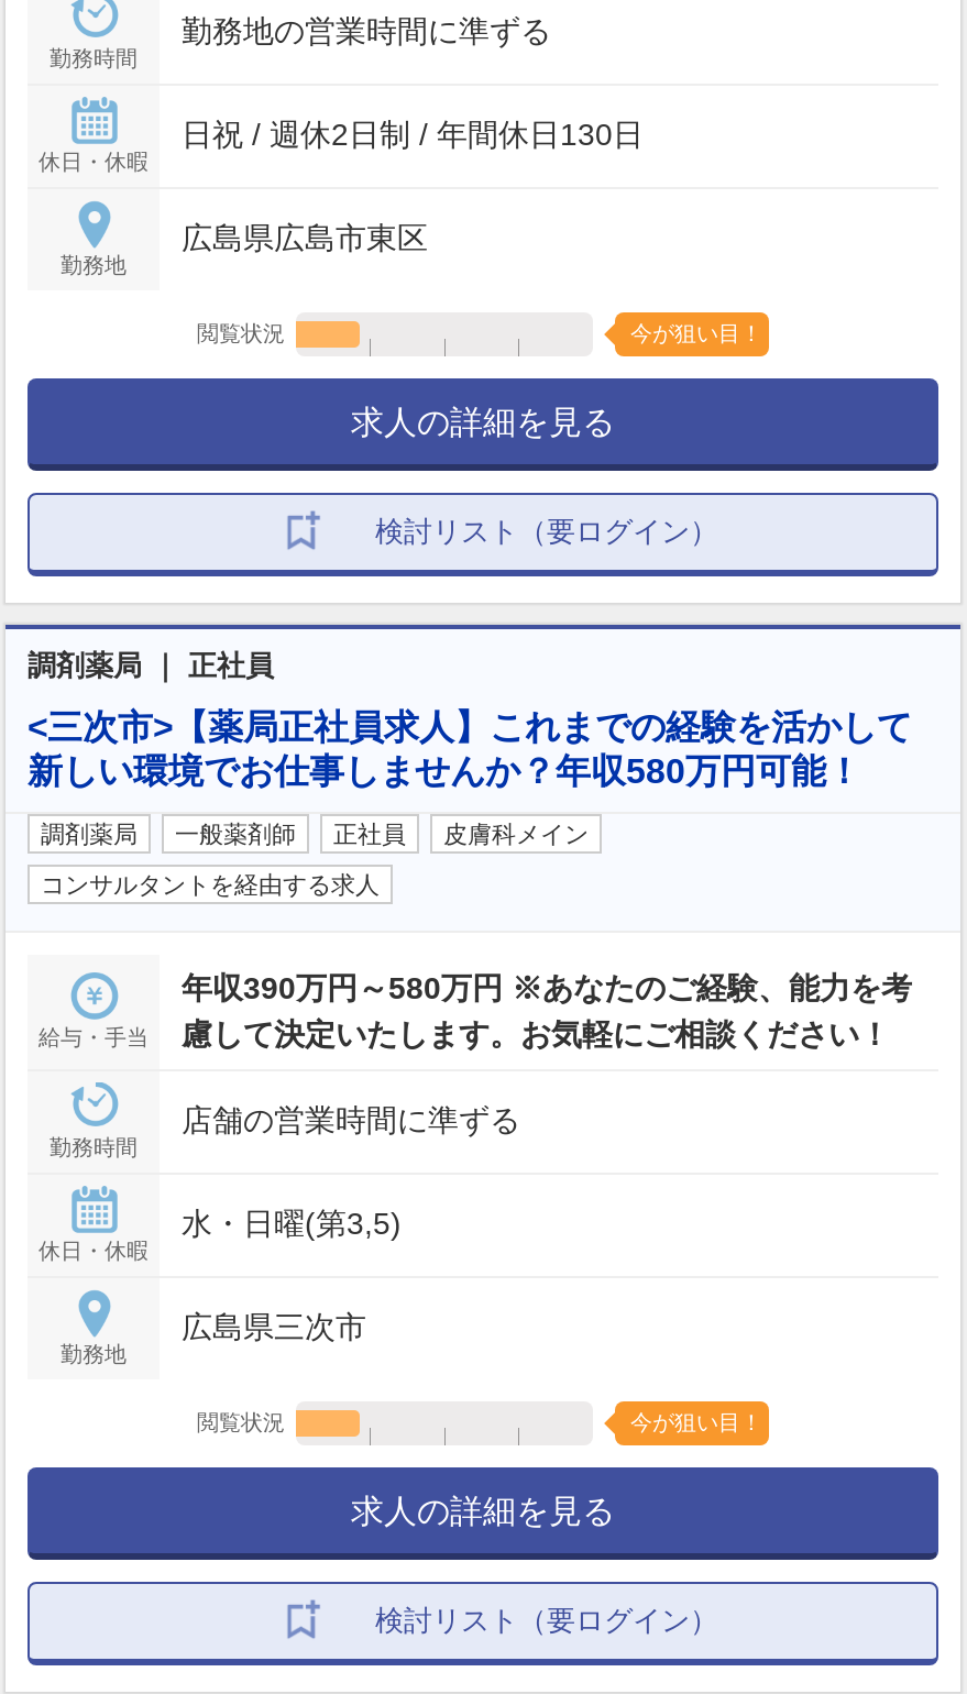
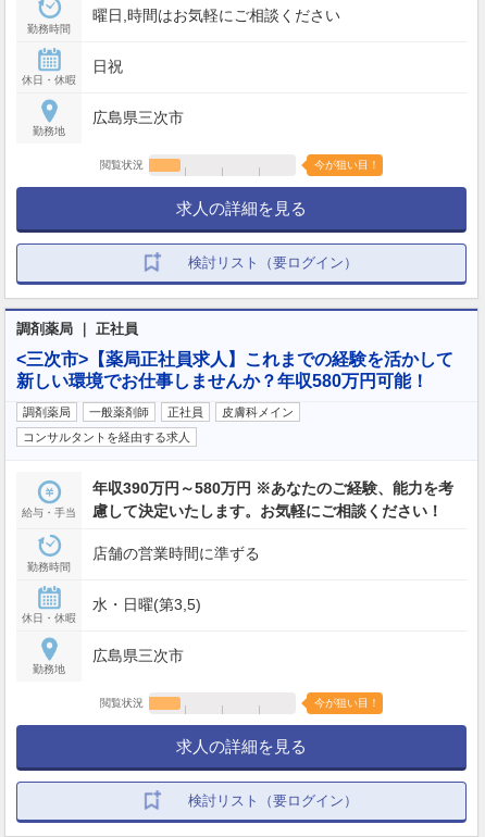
- 勤務地の営業時間に準ずる
+ 曜日,時間はお気軽にご相談ください

- 日祝 / 週休2日制 / 年間休日130日
+ 日祝

- 広島県広島市東区
+ 広島県三次市
